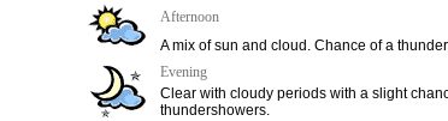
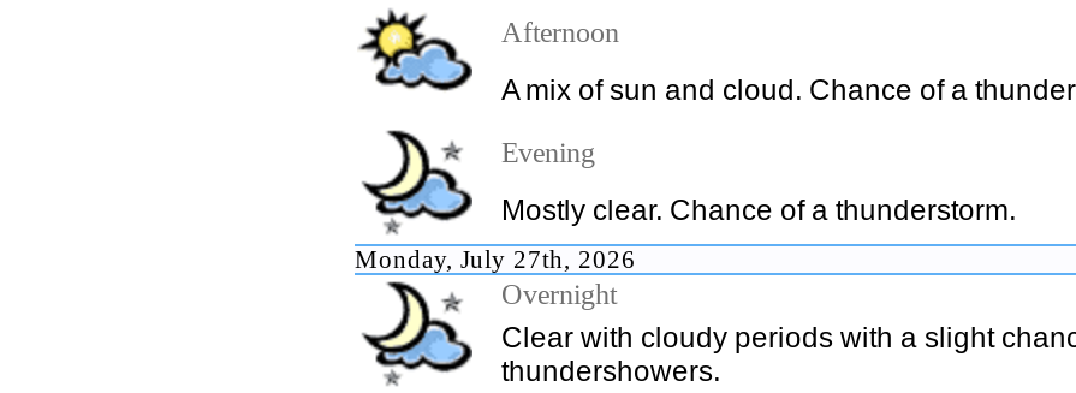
+ Mostly clear. Chance of a thunderstorm.
+ Monday, July 27th, 2026
+ Overnight
